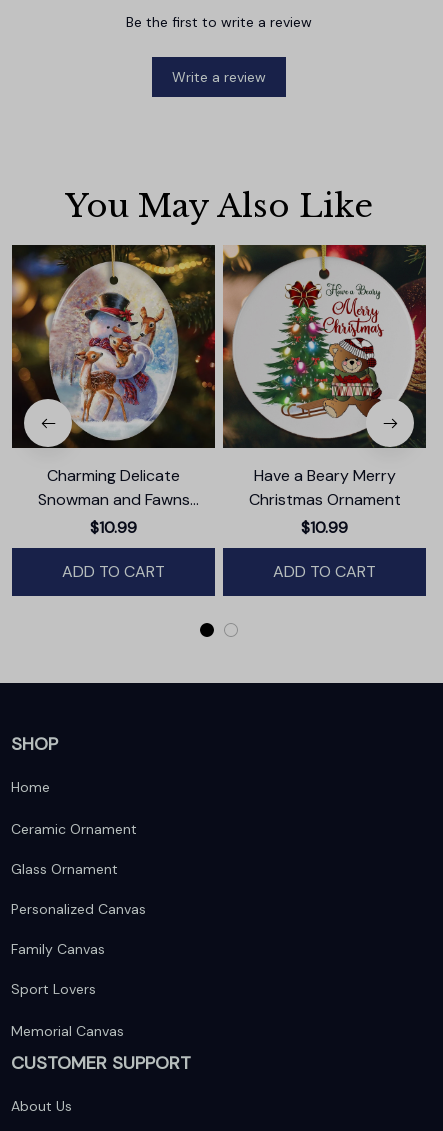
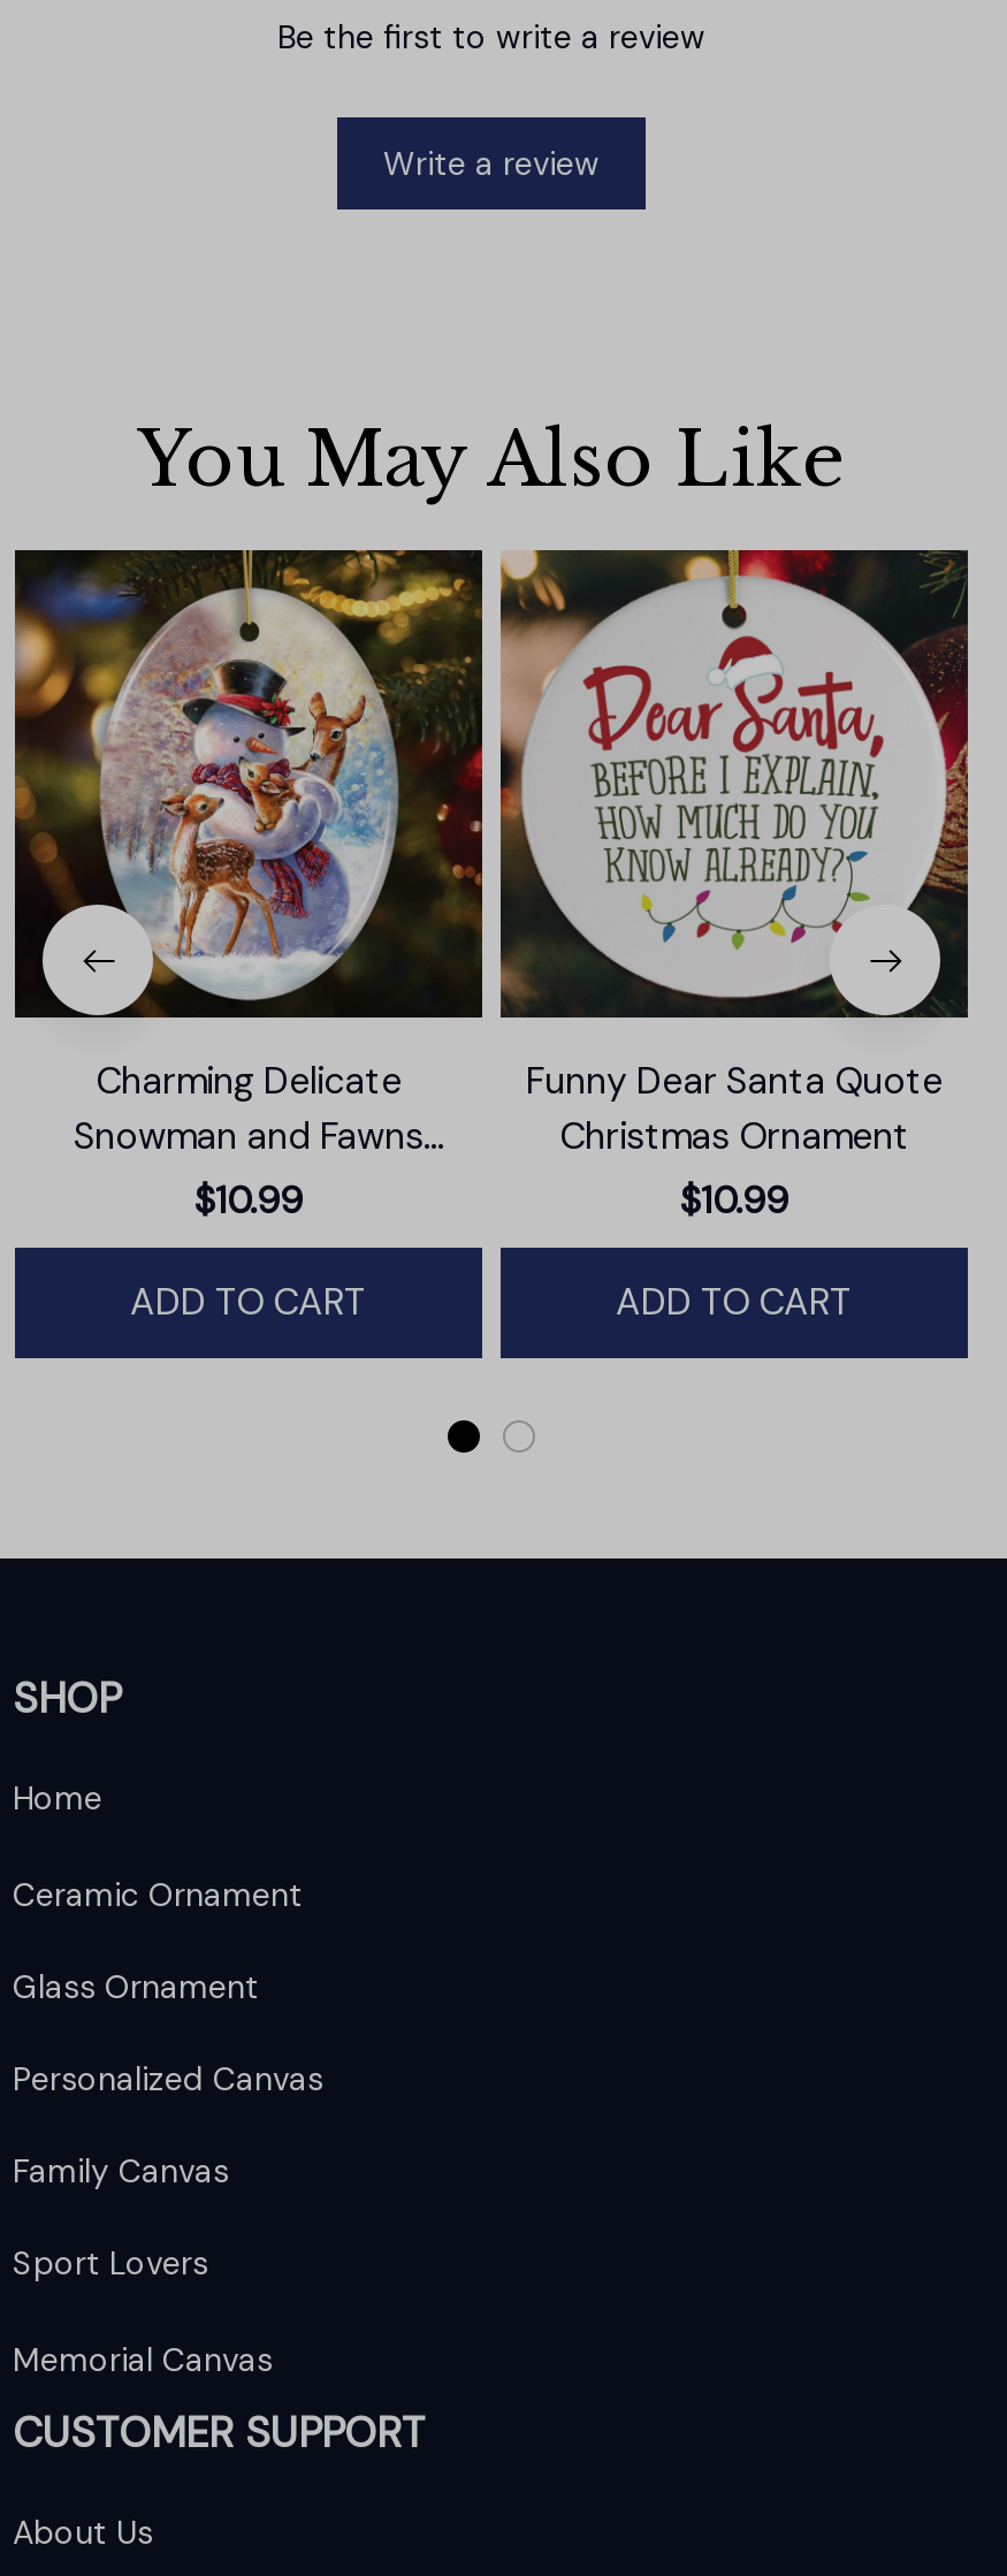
- [image]
+ [image]

- Have a Beary Merry
+ Funny Dear Santa Quote
